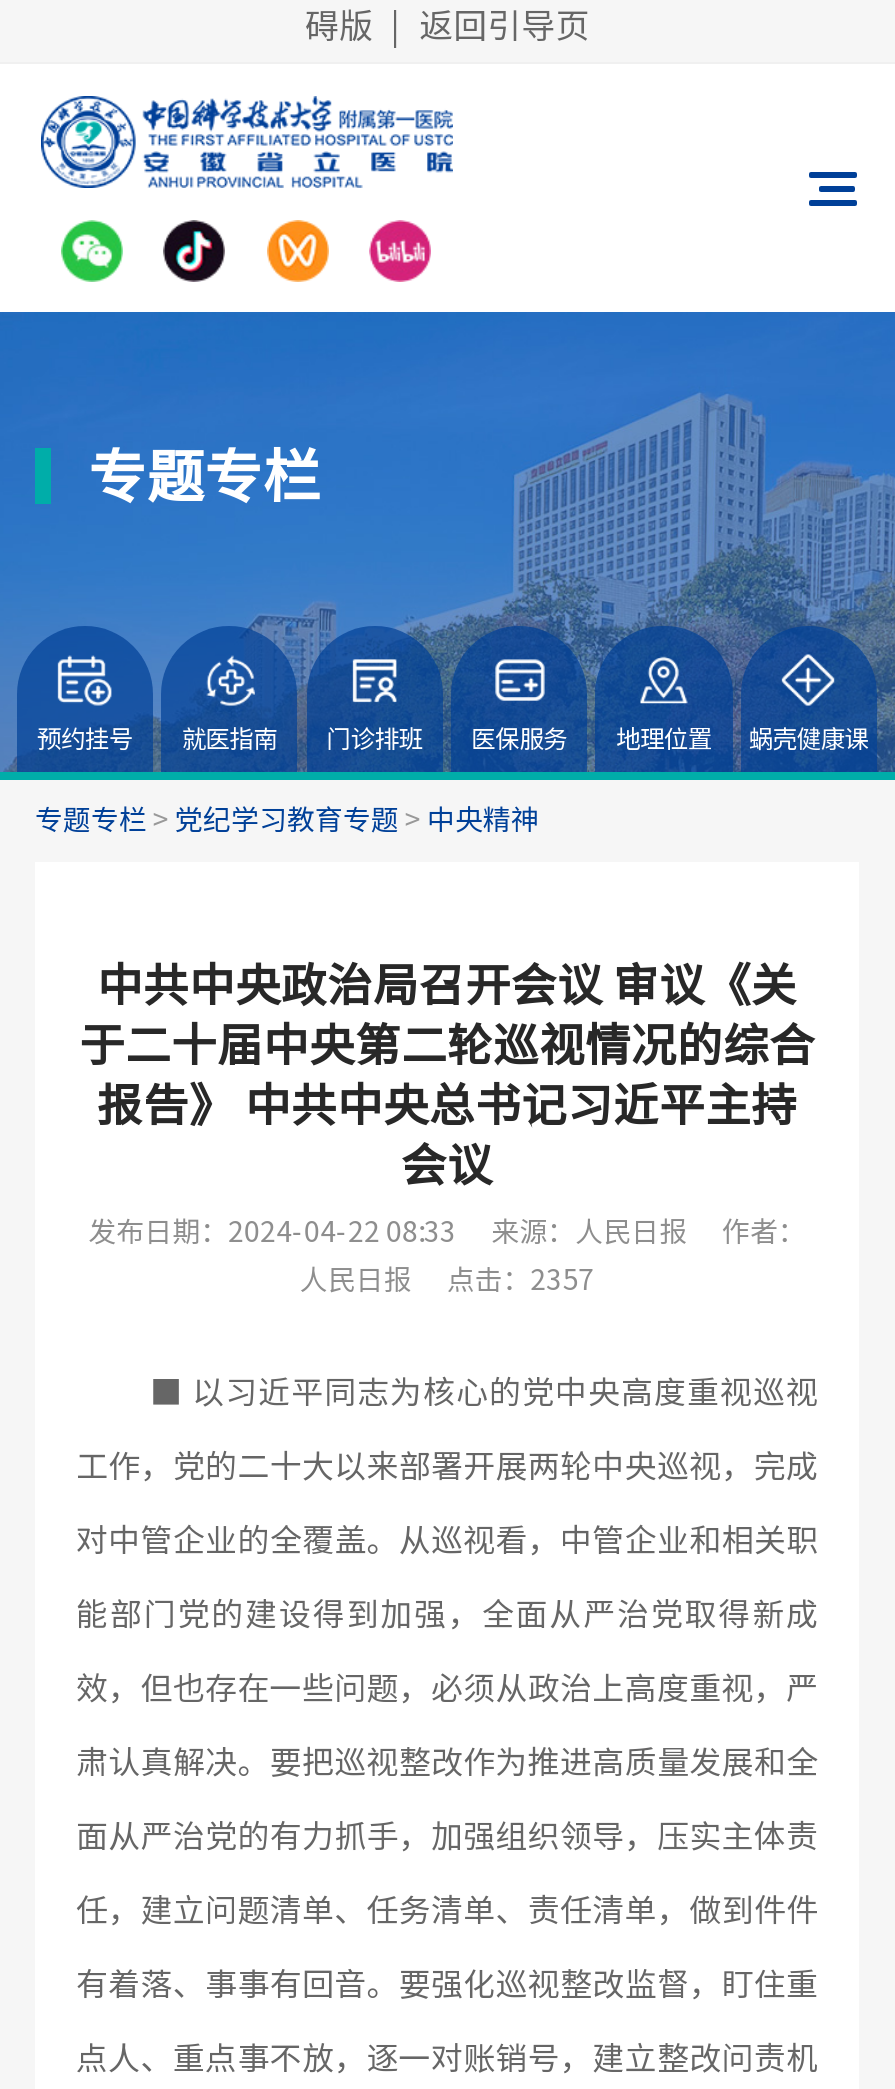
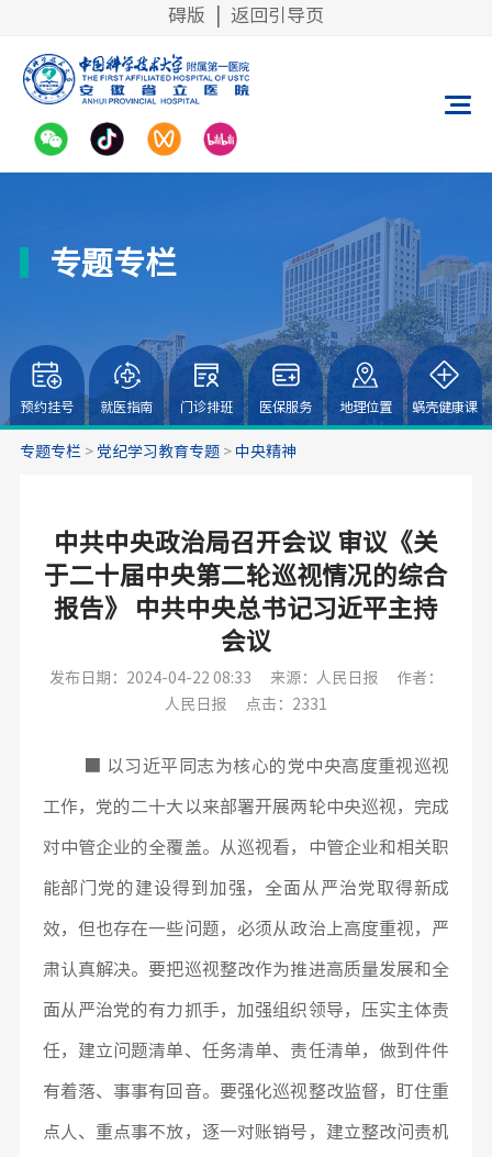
- 人民日报 点击：2357
+ 人民日报 点击：2331
